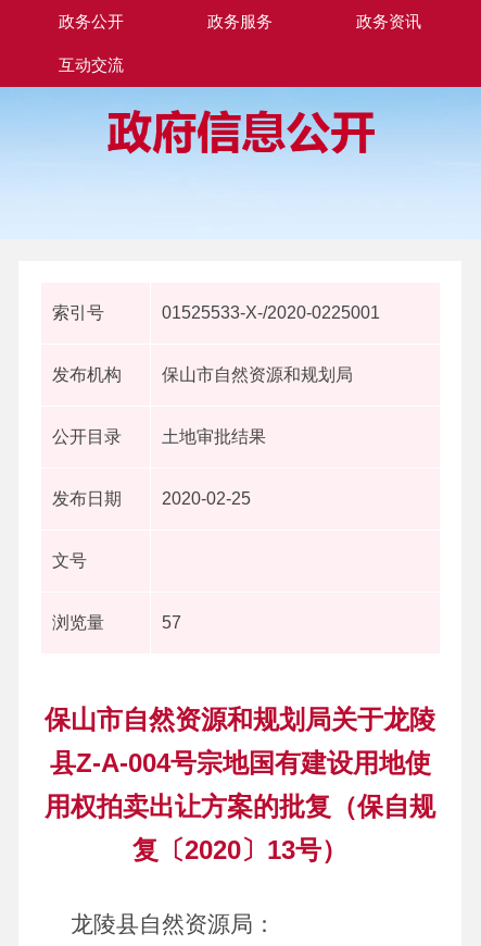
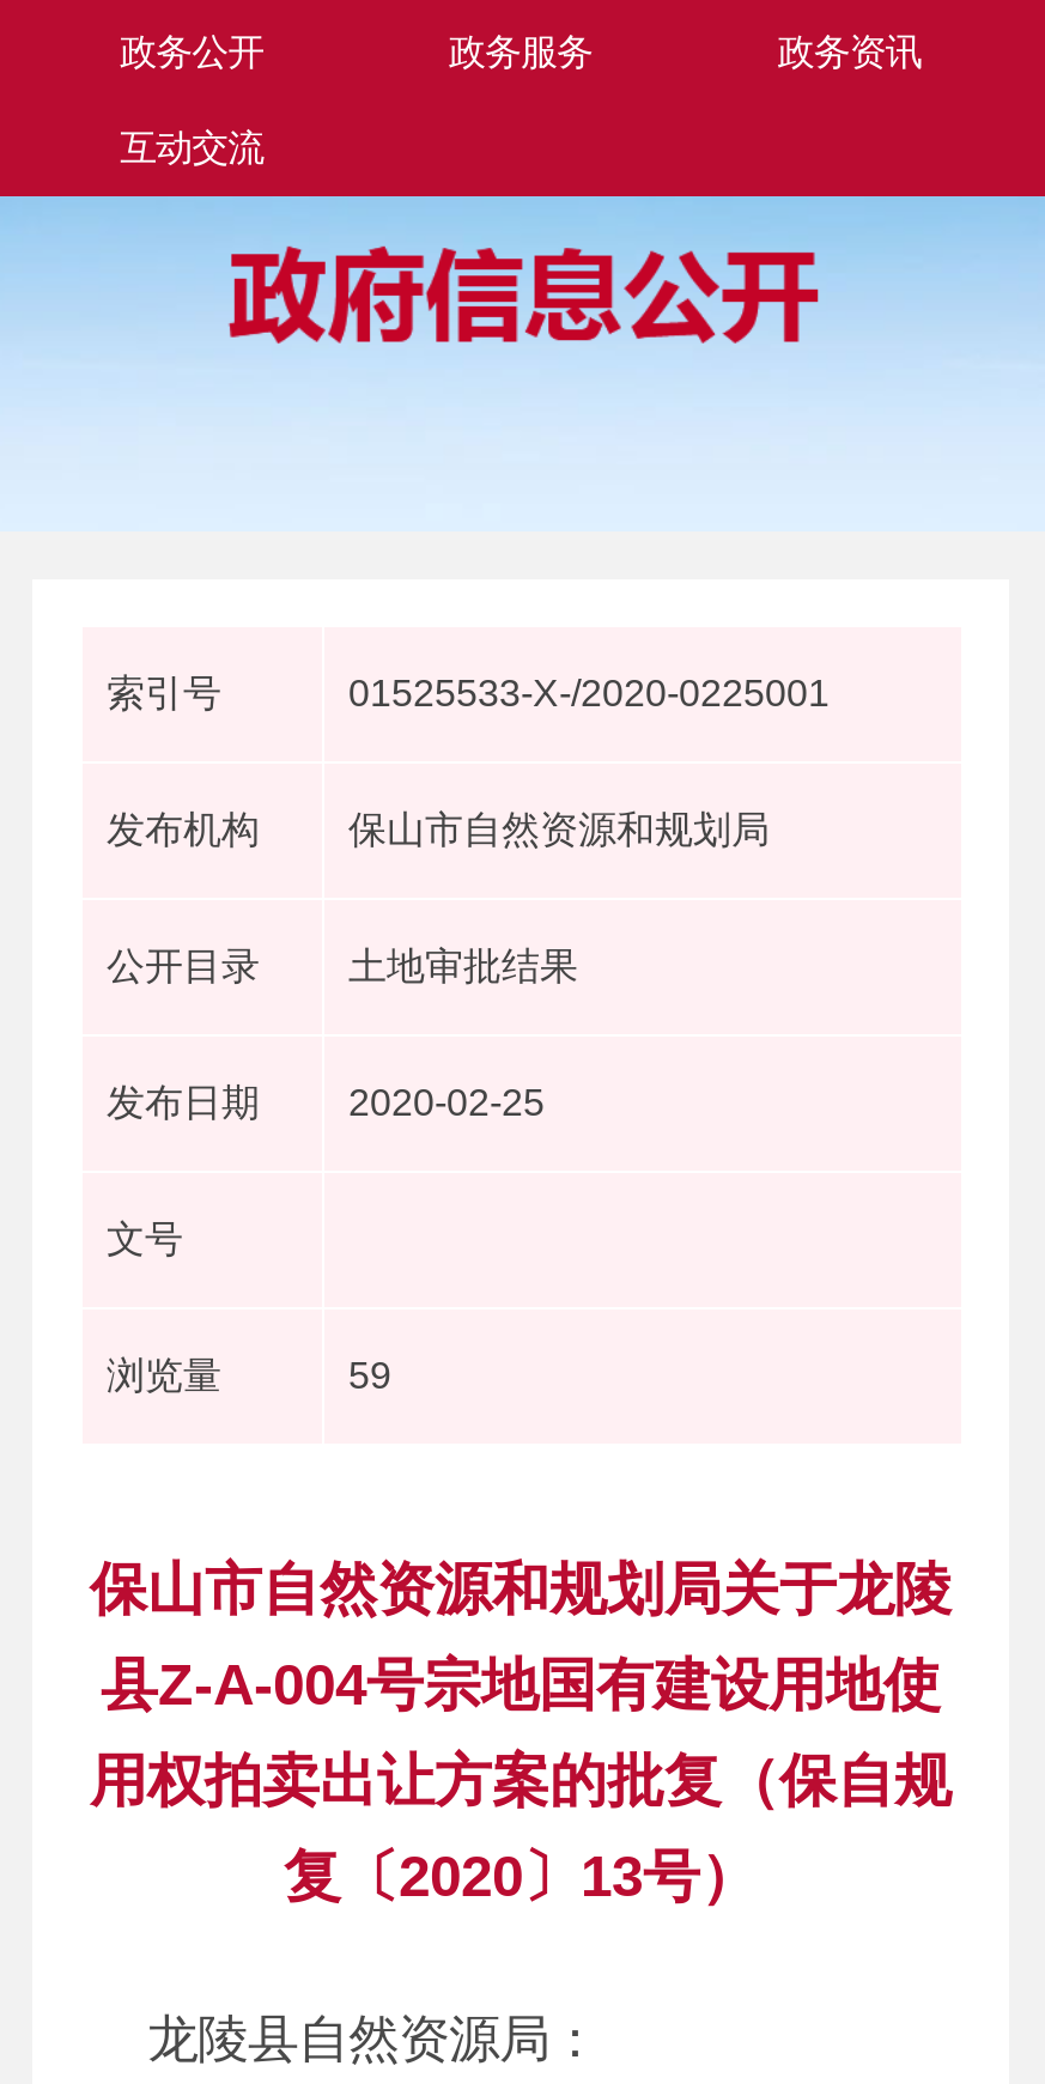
- 57
+ 59
